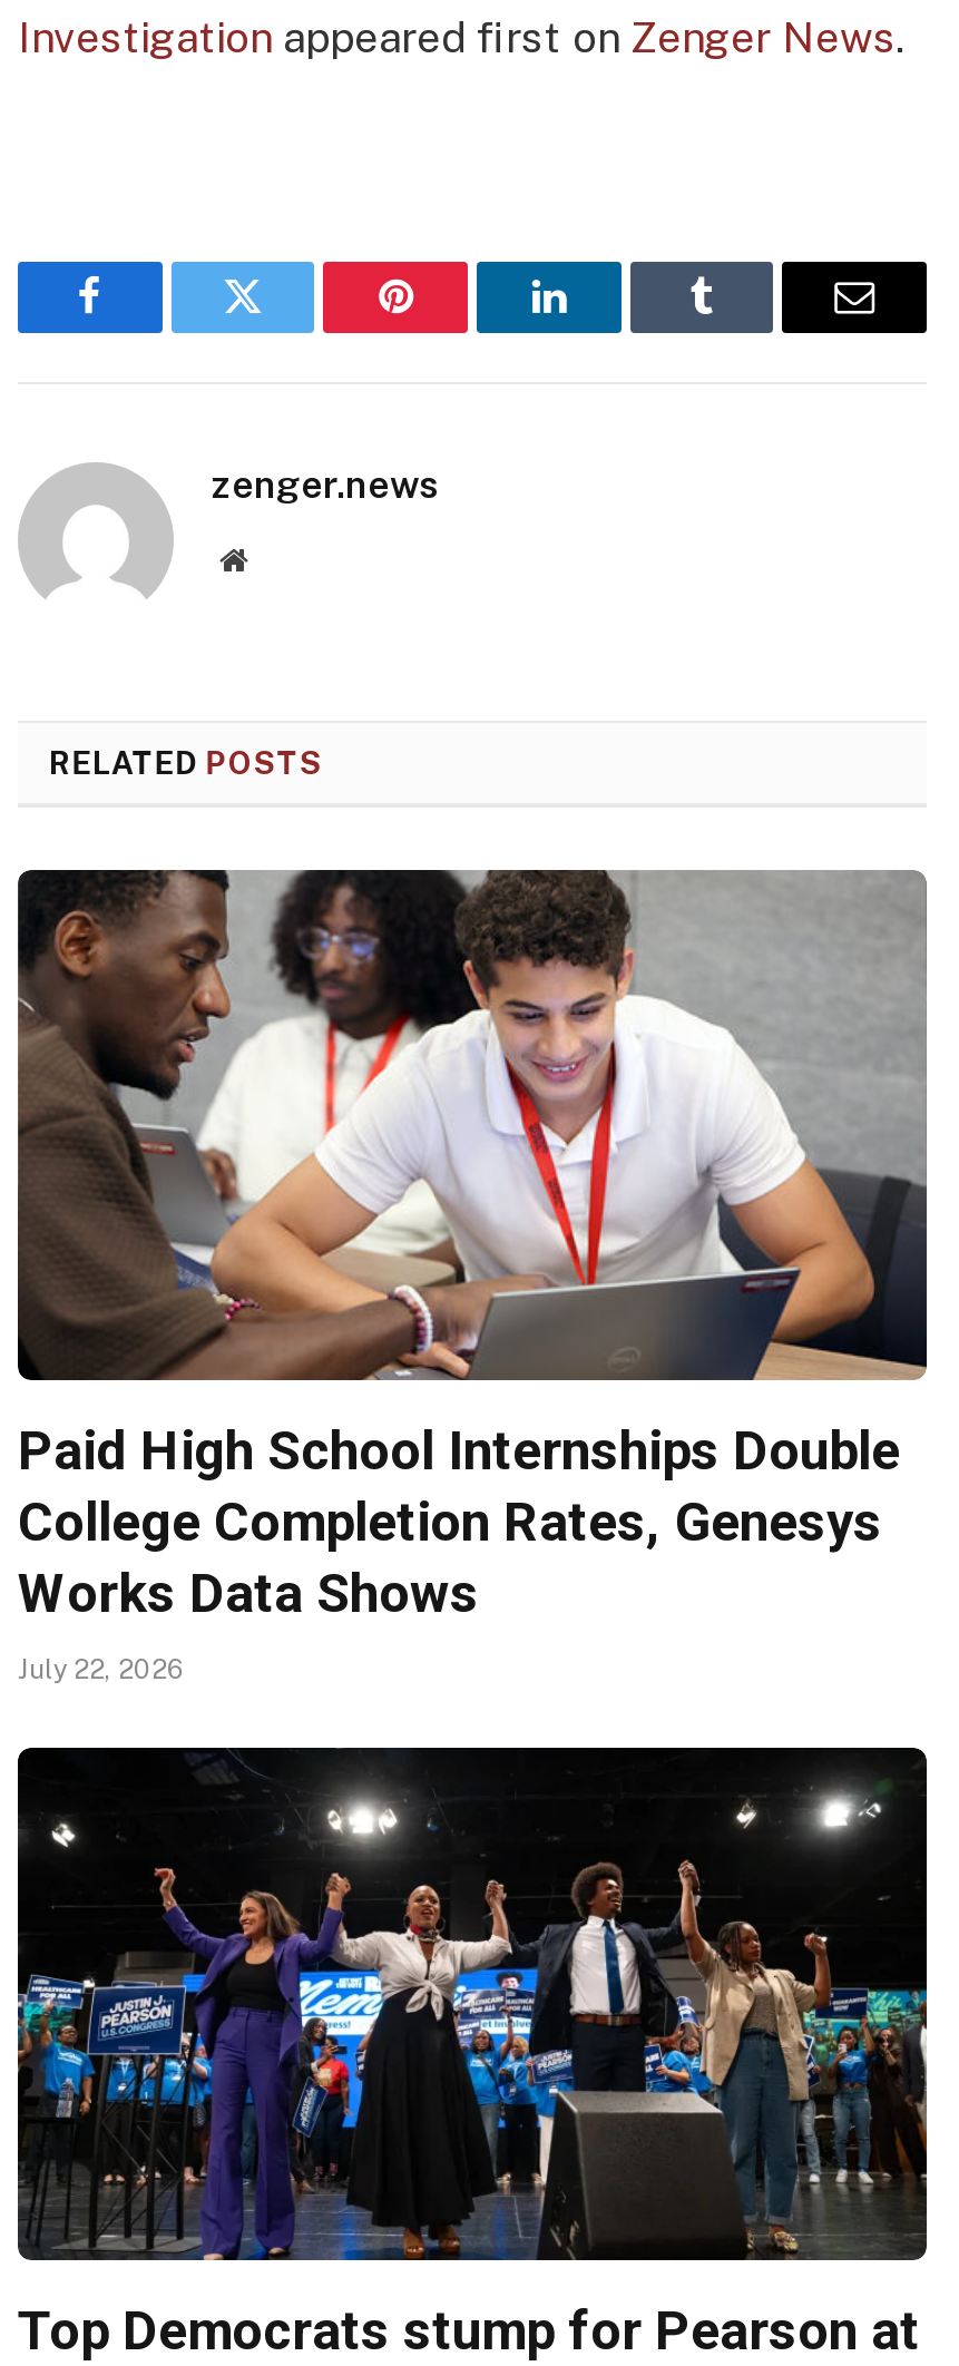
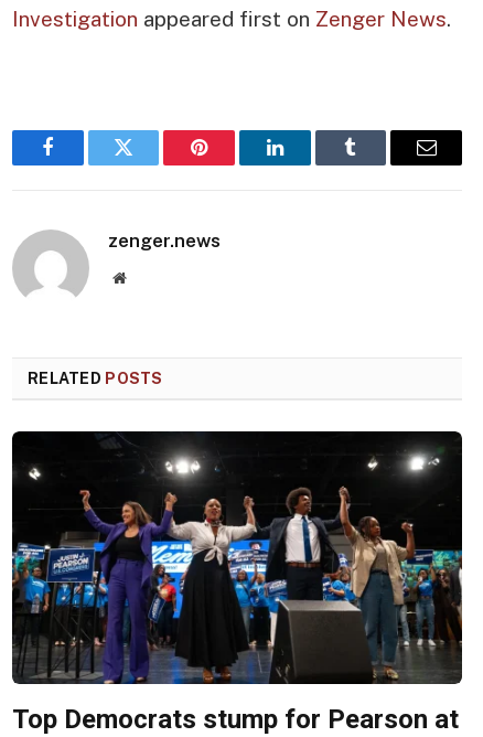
- [image]
- Paid High School Internships Double
- College Completion Rates, Genesys
- Works Data Shows
- July 22, 2026
